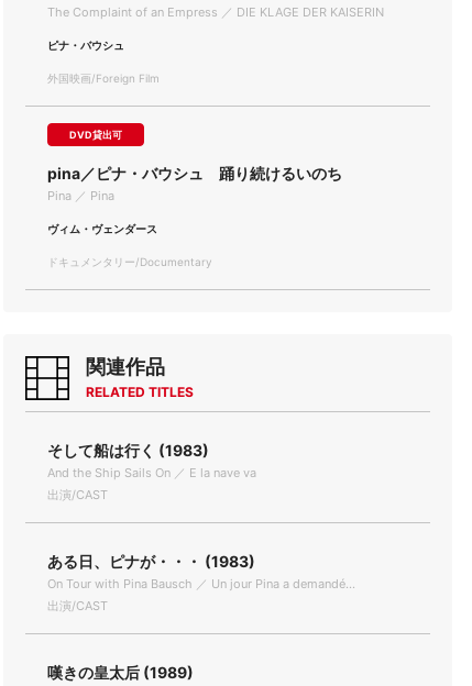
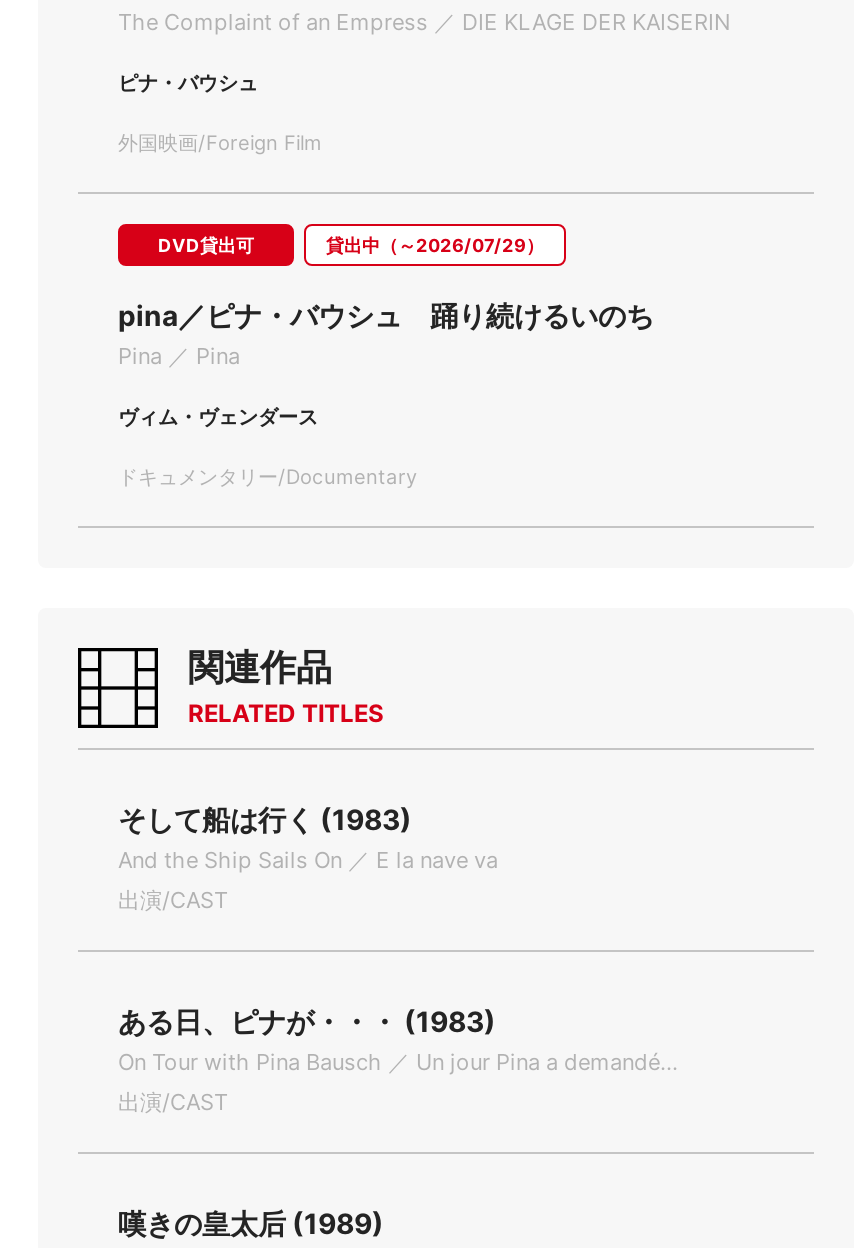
+ 貸出中（～2026/07/29）
